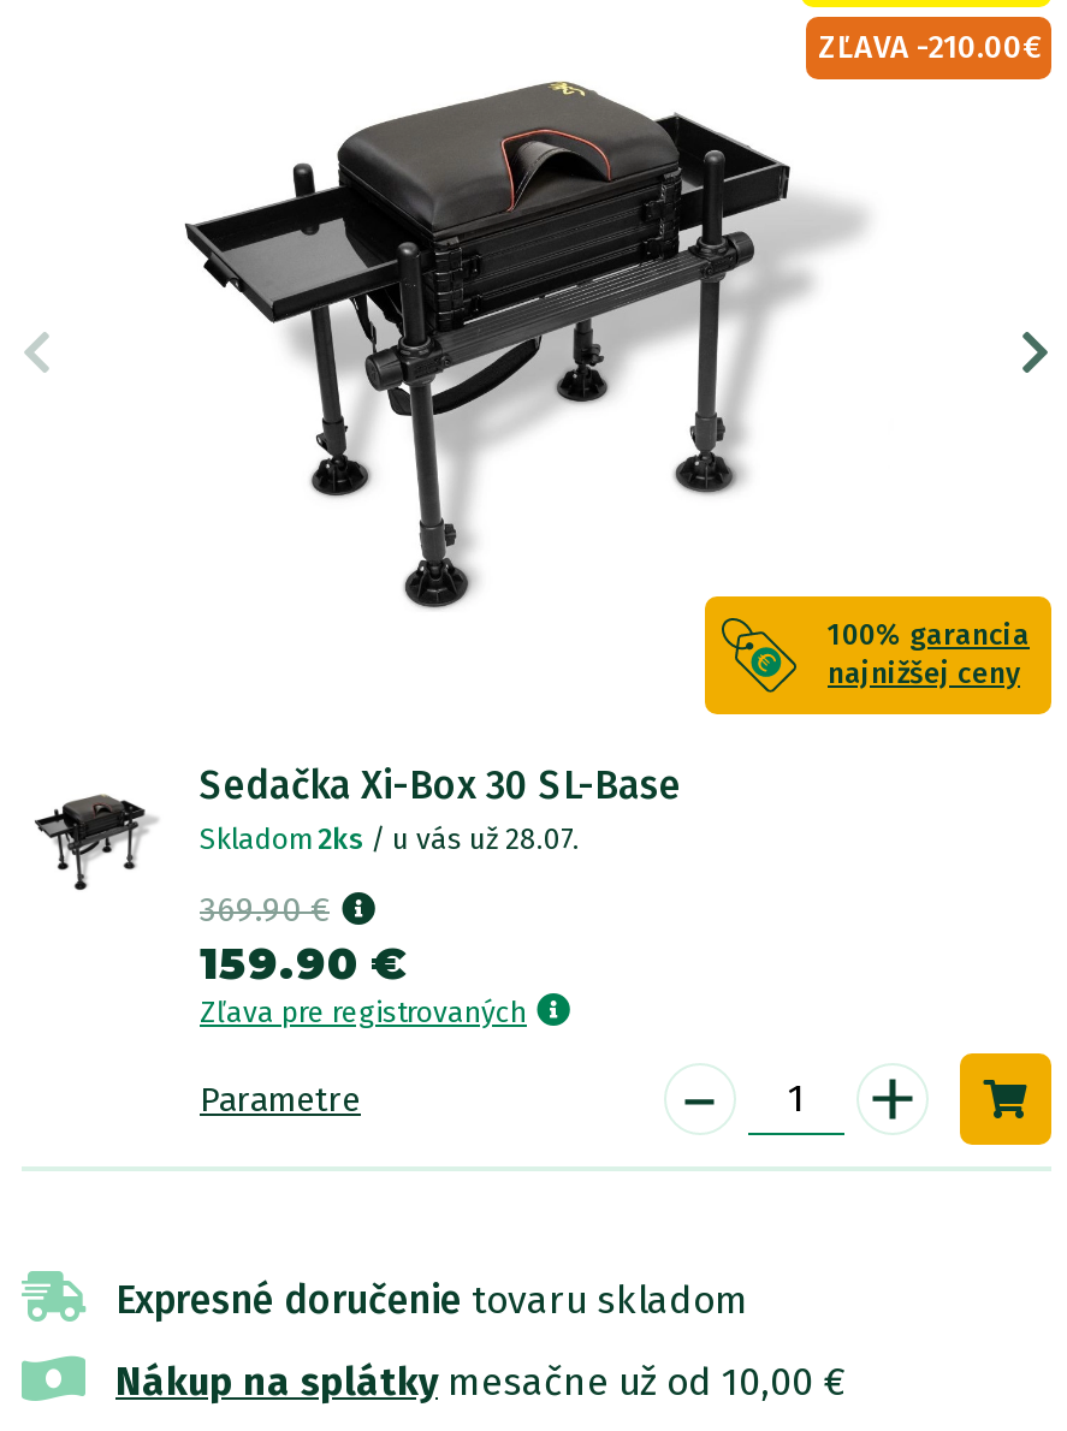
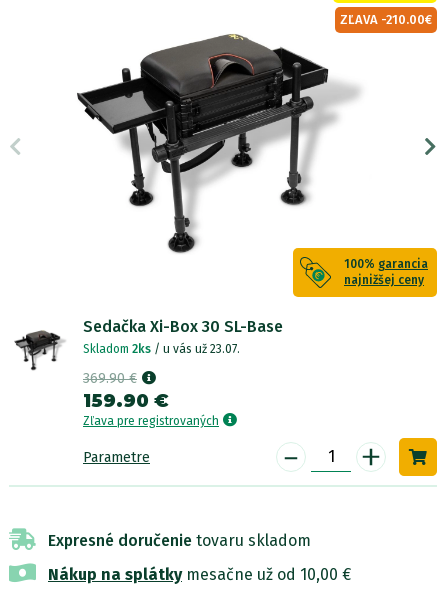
- Skladom 2ks / u vás už 28.07.
+ Skladom 2ks / u vás už 23.07.
